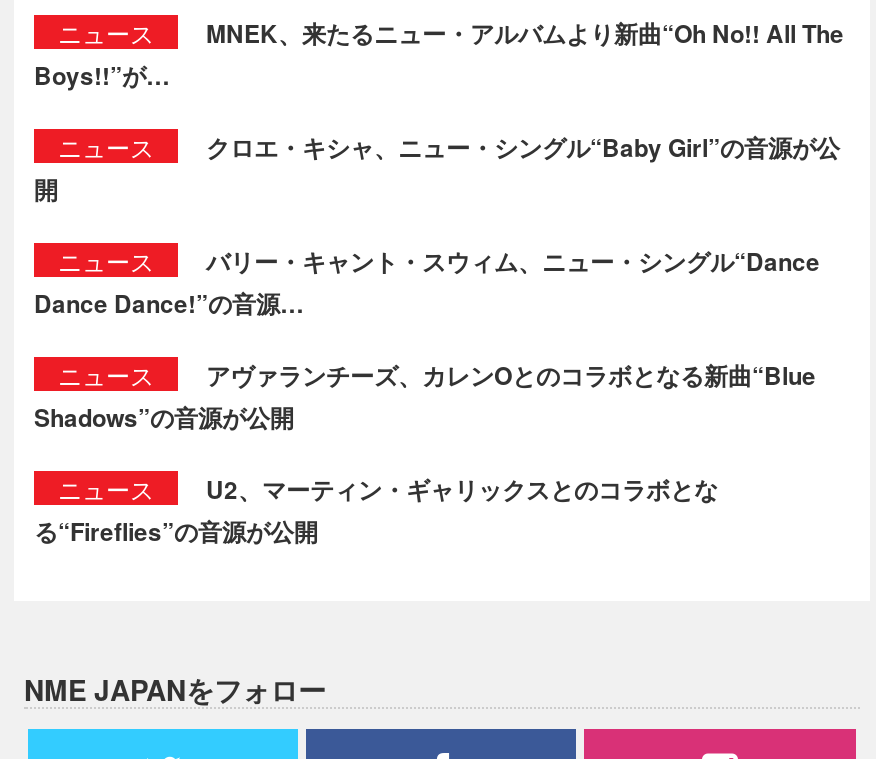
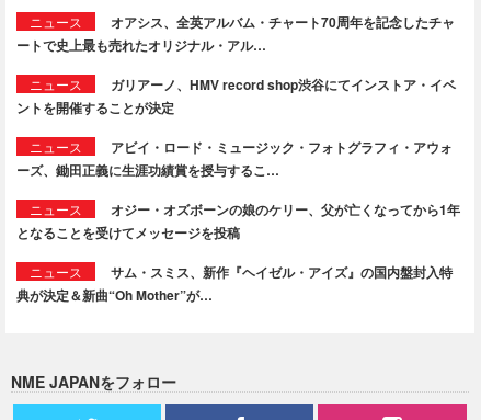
- MNEK、来たるニュー・アルバムより新曲“Oh No!! All The
- Boys!!”が…
+ オアシス、全英アルバム・チャート70周年を記念したチャ
+ ートで史上最も売れたオリジナル・アル…

- クロエ・キシャ、ニュー・シングル“Baby Girl”の音源が公
- 開
+ ガリアーノ、HMV record shop渋谷にてインストア・イベ
+ ントを開催することが決定

- バリー・キャント・スウィム、ニュー・シングル“Dance
- Dance Dance!”の音源…
+ アビイ・ロード・ミュージック・フォトグラフィ・アウォ
+ ーズ、鋤田正義に生涯功績賞を授与するこ…

- アヴァランチーズ、カレンOとのコラボとなる新曲“Blue
- Shadows”の音源が公開
+ オジー・オズボーンの娘のケリー、父が亡くなってから1年
+ となることを受けてメッセージを投稿

- U2、マーティン・ギャリックスとのコラボとな
- る“Fireflies”の音源が公開
+ サム・スミス、新作『ヘイゼル・アイズ』の国内盤封入特
+ 典が決定＆新曲“Oh Mother”が…
